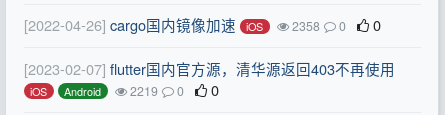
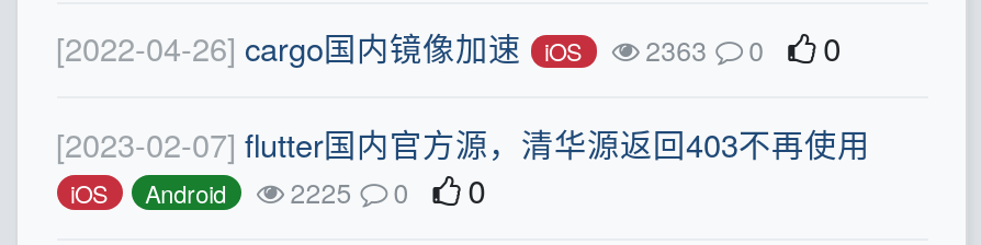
- 2358
+ 2363

- iOS Android 2219 0 0
+ iOS Android 2225 0 0
